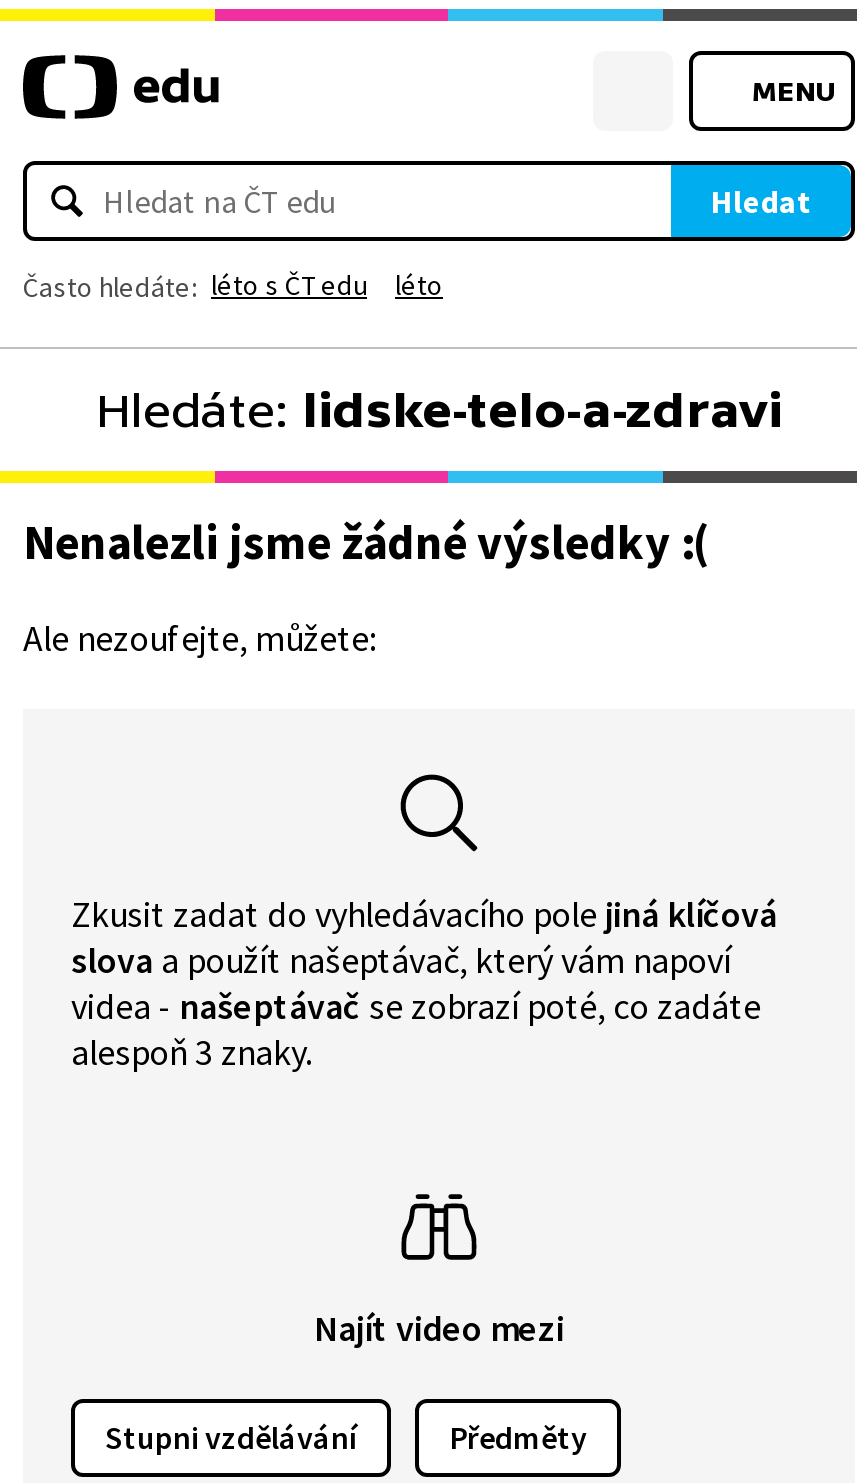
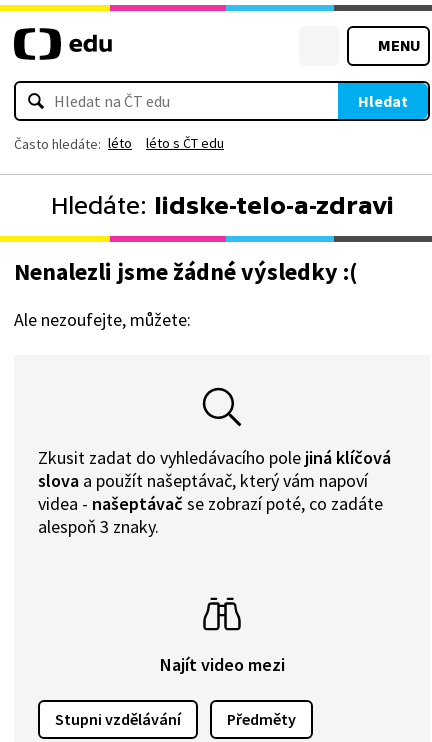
- Často hledáte: léto s ČT edu
- léto
+ Často hledáte: léto
+ léto s ČT edu
